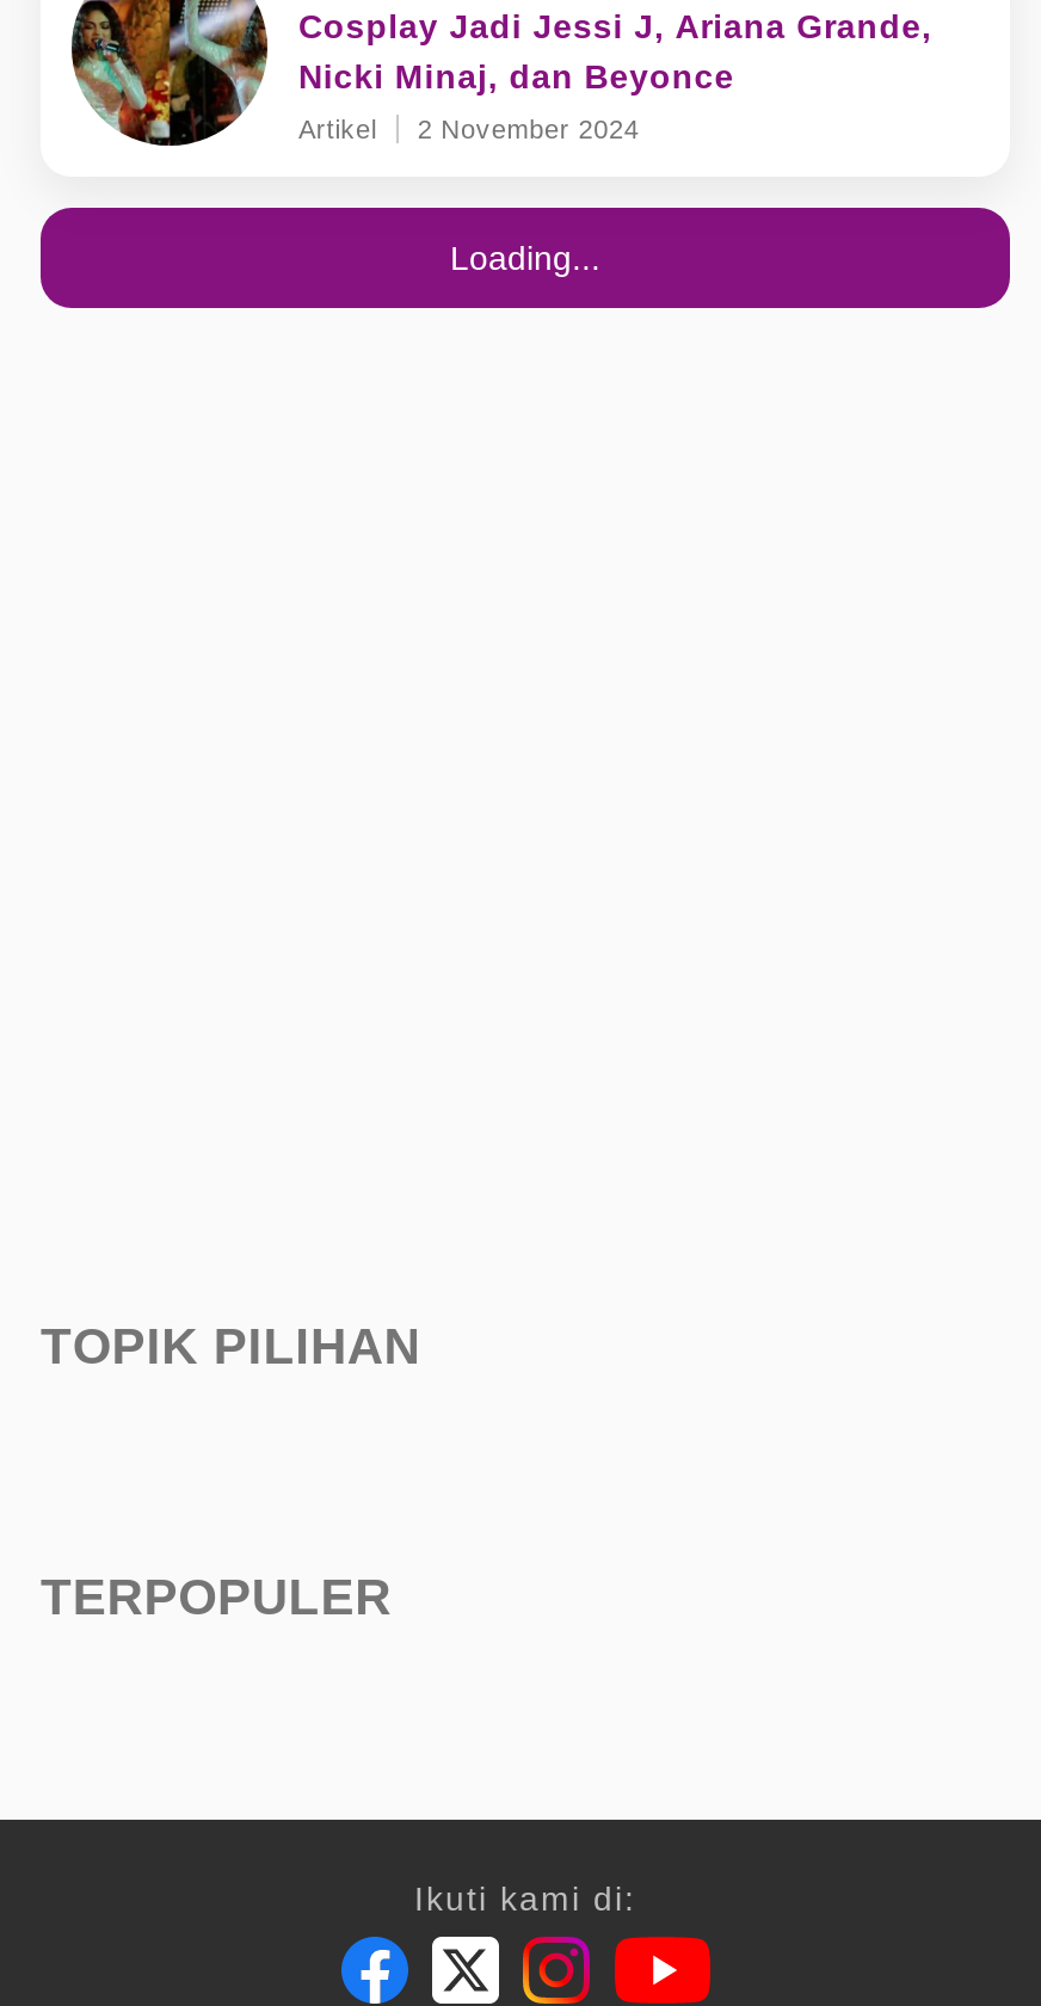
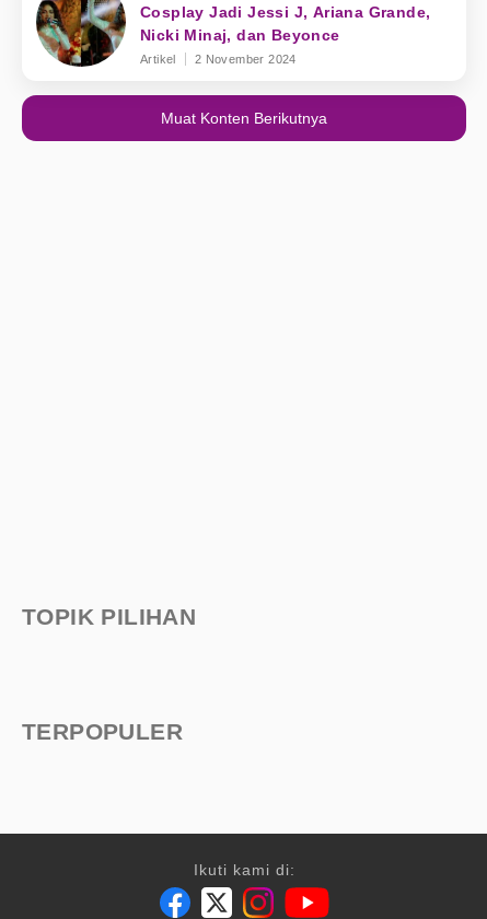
- Loading...
+ Muat Konten Berikutnya
